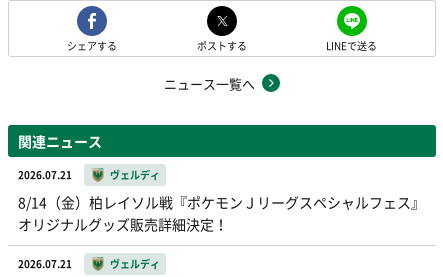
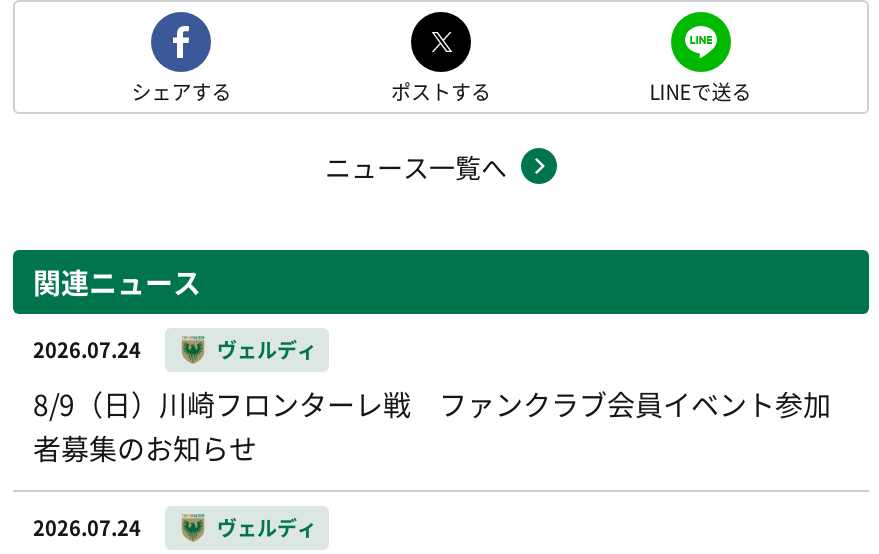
- 2026.07.21
+ 2026.07.24

- 8/14（金）柏レイソル戦『ポケモンＪリーグスペシャルフェス』
- オリジナルグッズ販売詳細決定！
+ 8/9（日）川崎フロンターレ戦 ファンクラブ会員イベント参加
+ 者募集のお知らせ

- 2026.07.21
+ 2026.07.24
